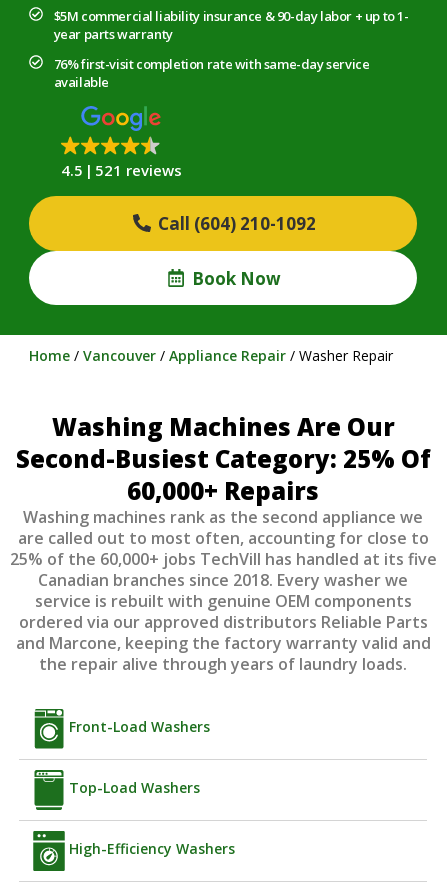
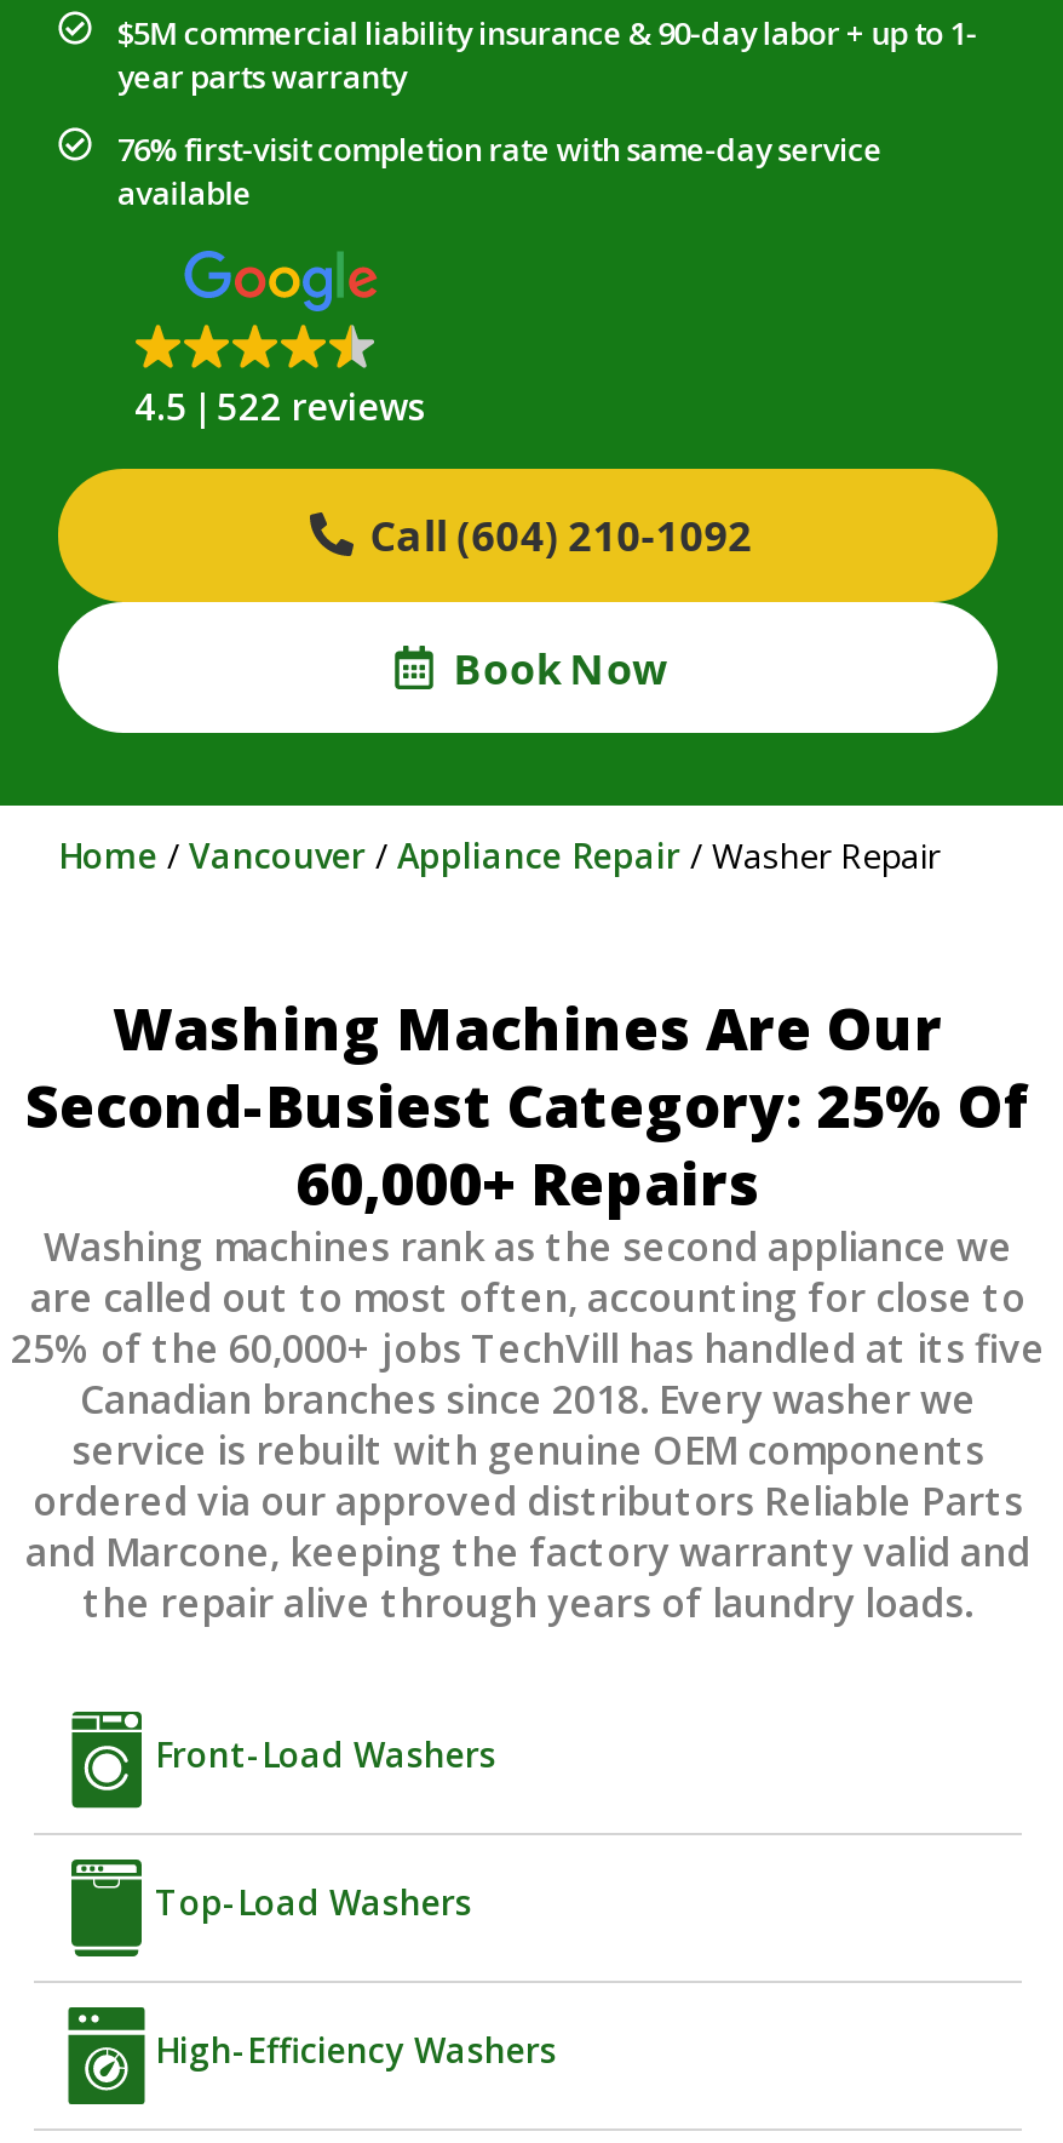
- 4.5 521 reviews
+ 4.5 522 reviews
